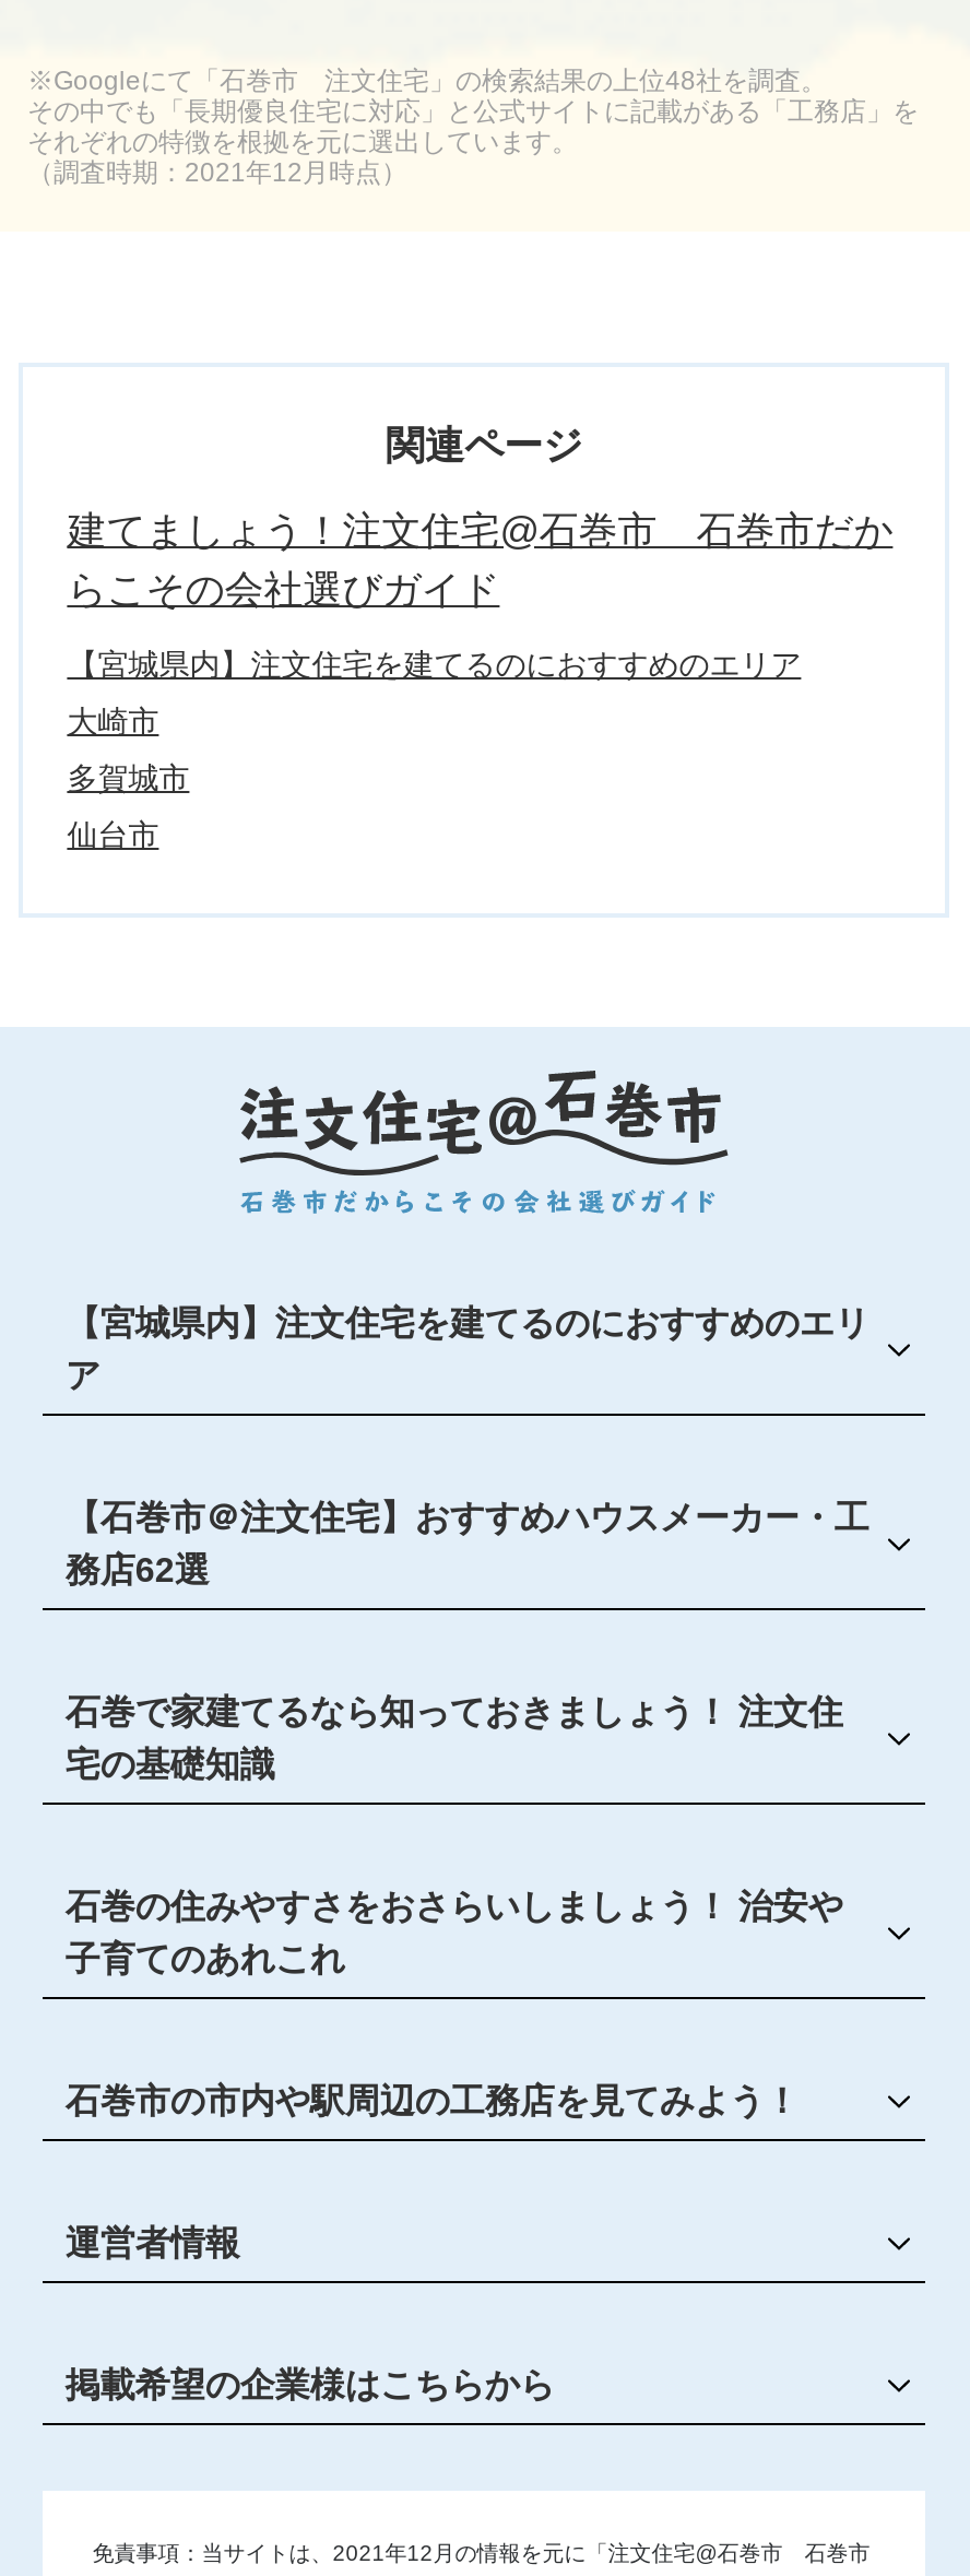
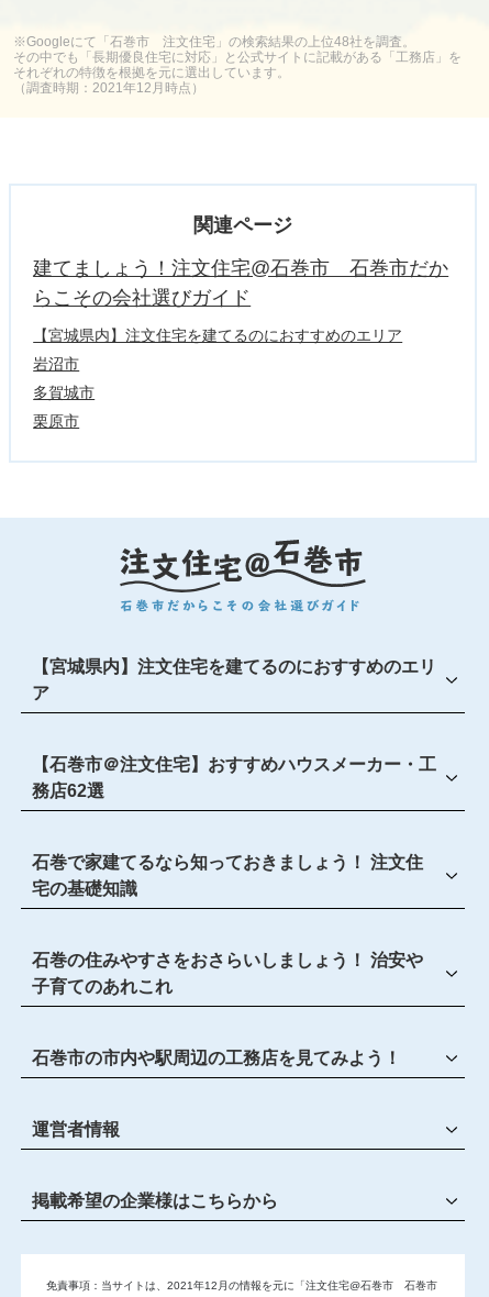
- 大崎市
+ 岩沼市

- 仙台市
+ 栗原市
